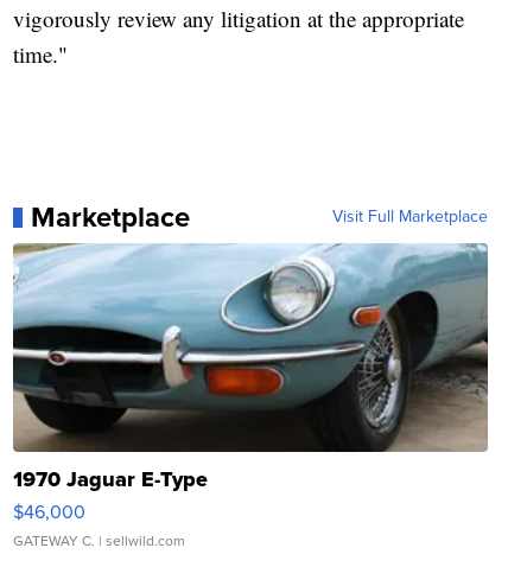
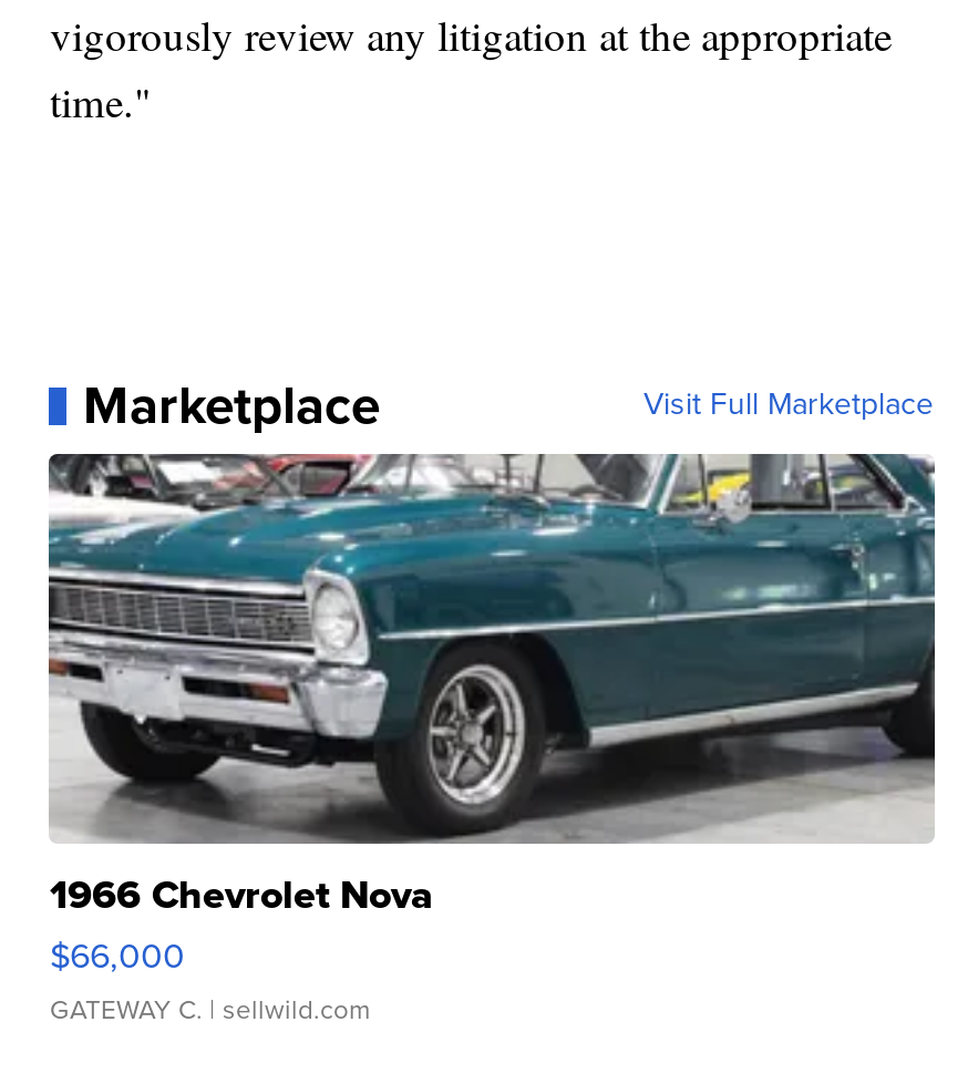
- [image]
- 1970 Jaguar E-Type
- $46,000
+ [image]
+ 1966 Chevrolet Nova
+ $66,000
